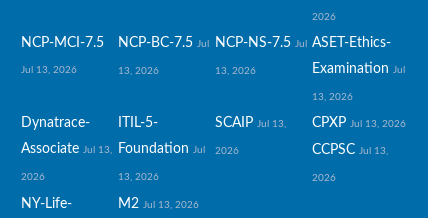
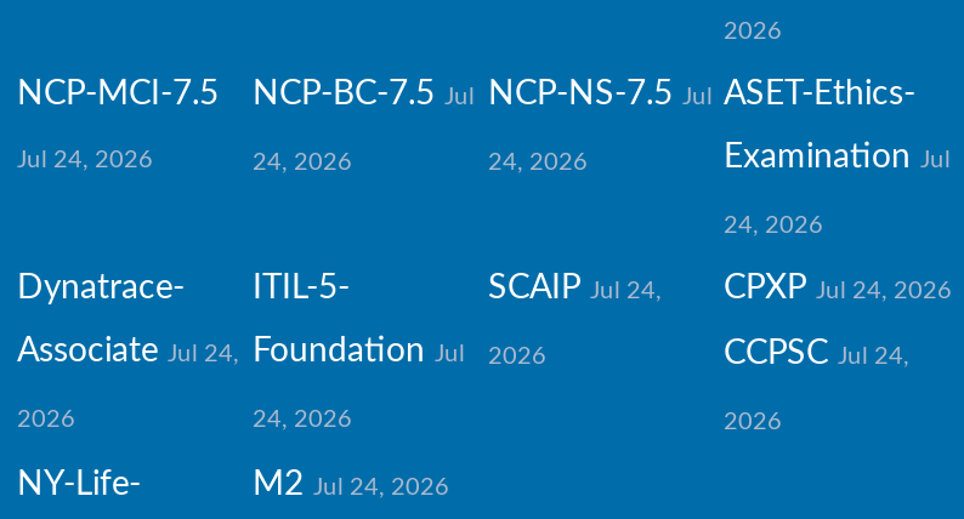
- Jul 13, 2026
+ Jul 24, 2026

- 13, 2026
+ 24, 2026

- 13, 2026
+ 24, 2026

- 13, 2026
+ 24, 2026

- SCAIP Jul 13,
+ SCAIP Jul 24,

- CPXP Jul 13, 2026
+ CPXP Jul 24, 2026

- Associate Jul 13,
+ Associate Jul 24,

- CCPSC Jul 13,
+ CCPSC Jul 24,

- 13, 2026
+ 24, 2026

- M2 Jul 13, 2026
+ M2 Jul 24, 2026
